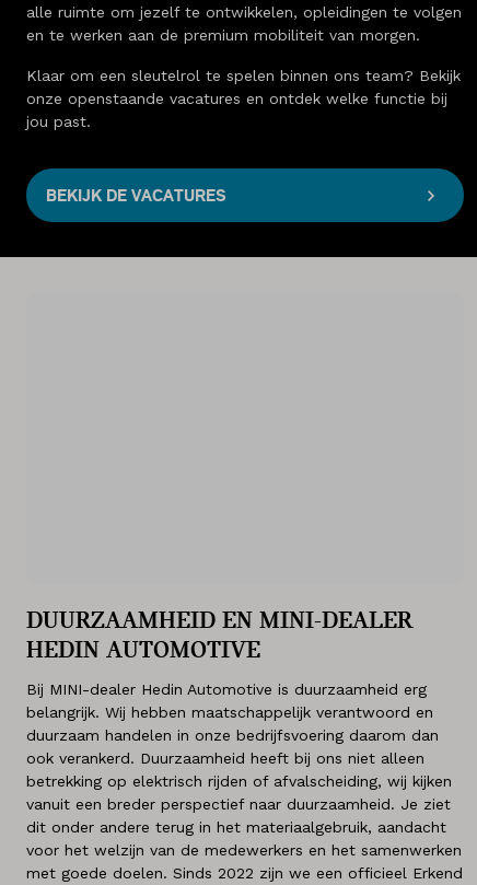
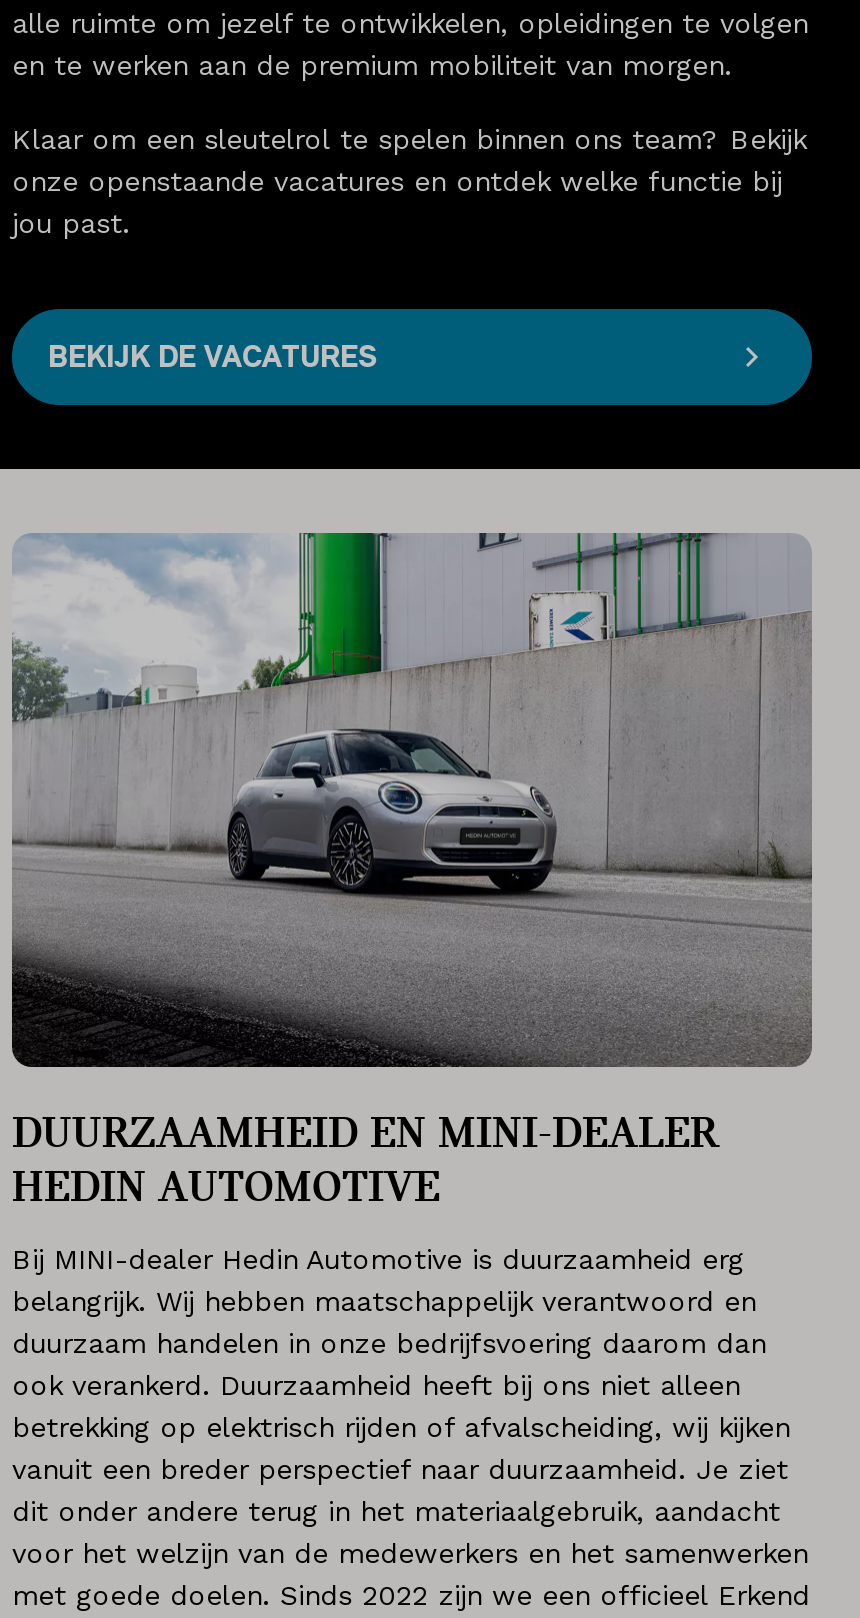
+ [image]
